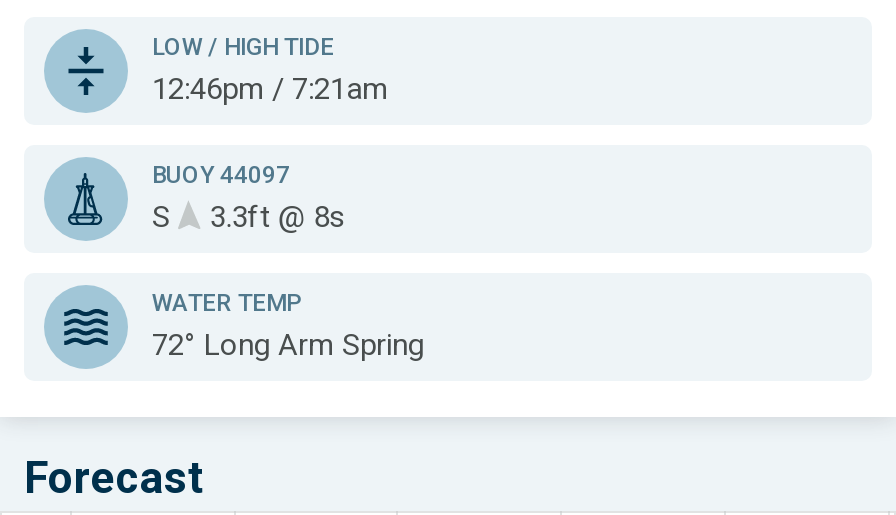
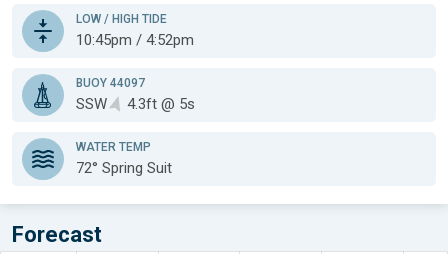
- 12:46pm / 7:21am
+ 10:45pm / 4:52pm

- S
- 3.3ft @ 8s
+ SSW
+ 4.3ft @ 5s

- 72° Long Arm Spring
+ 72° Spring Suit
